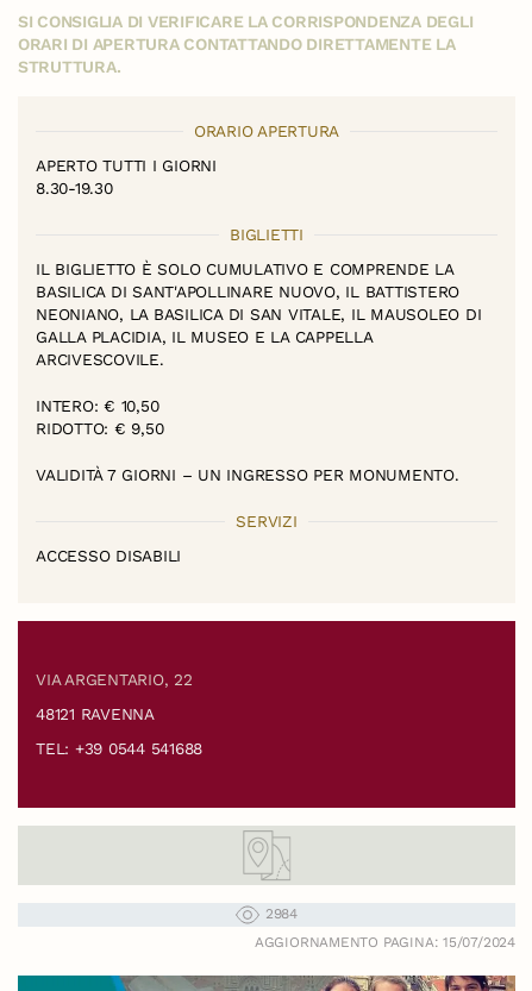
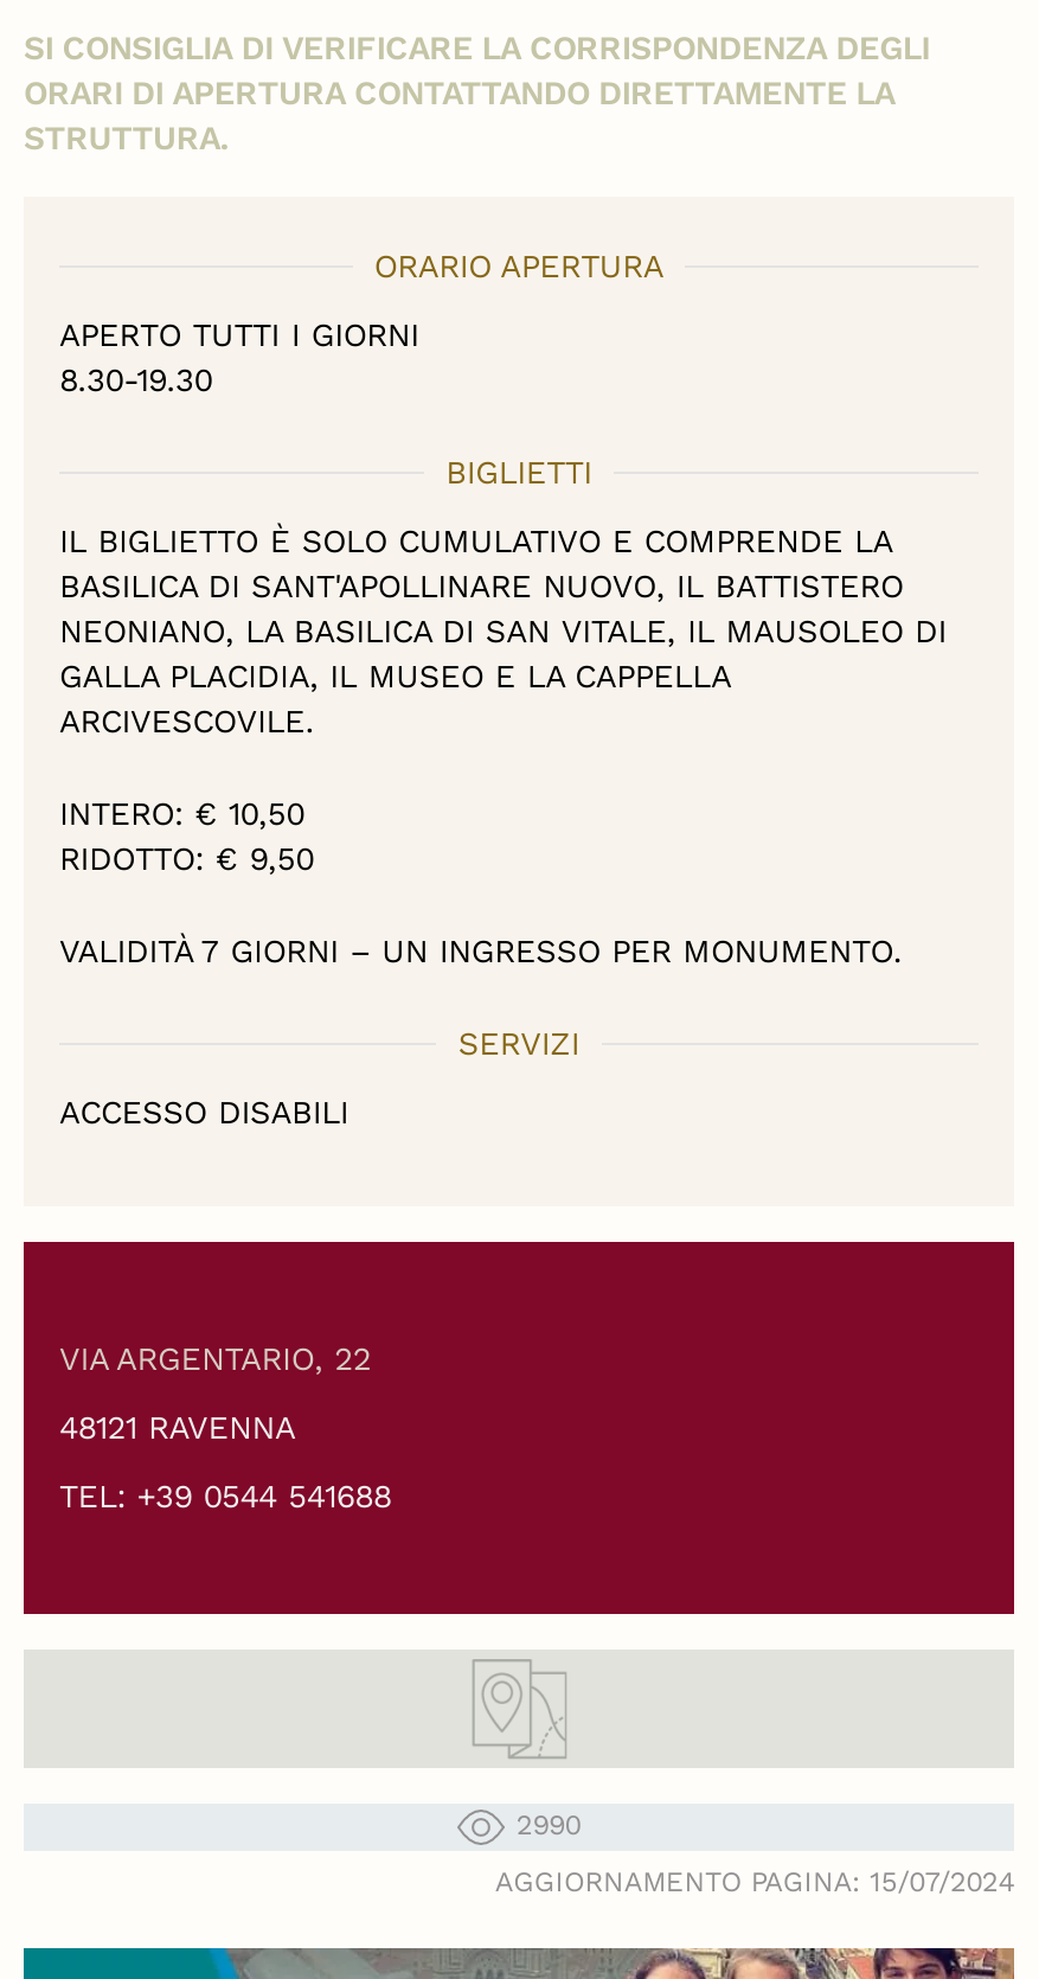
- 2984
+ 2990
